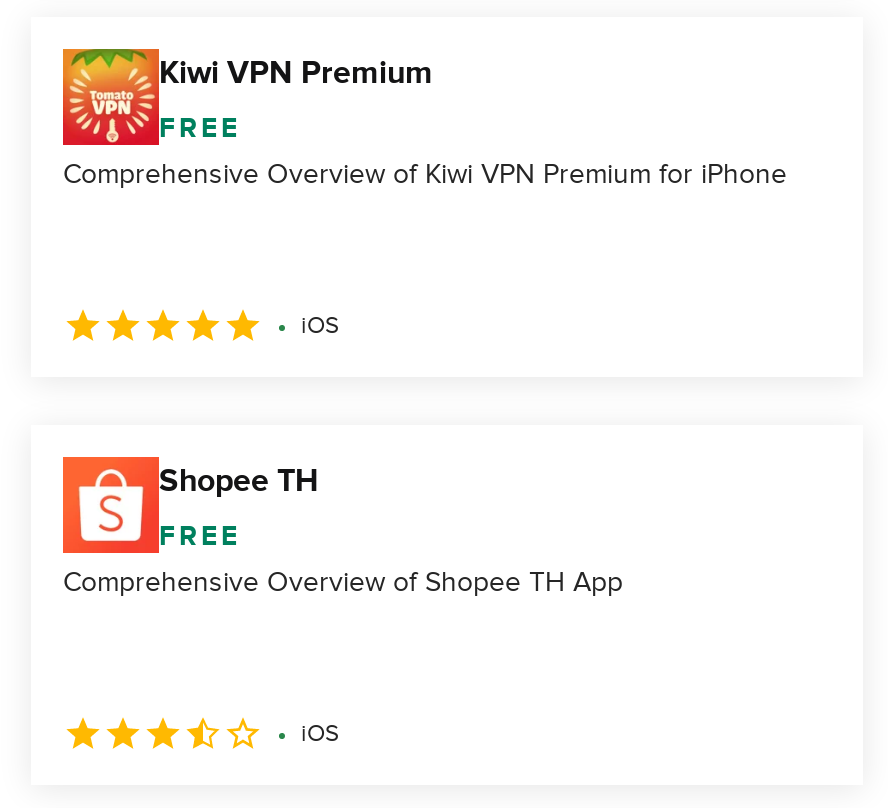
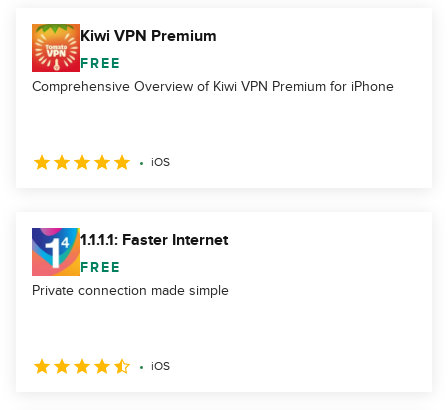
- [image]
- Shopee TH
+ [image]
+ 1.1.1.1: Faster Internet

- Comprehensive Overview of Shopee TH App
+ Private connection made simple
